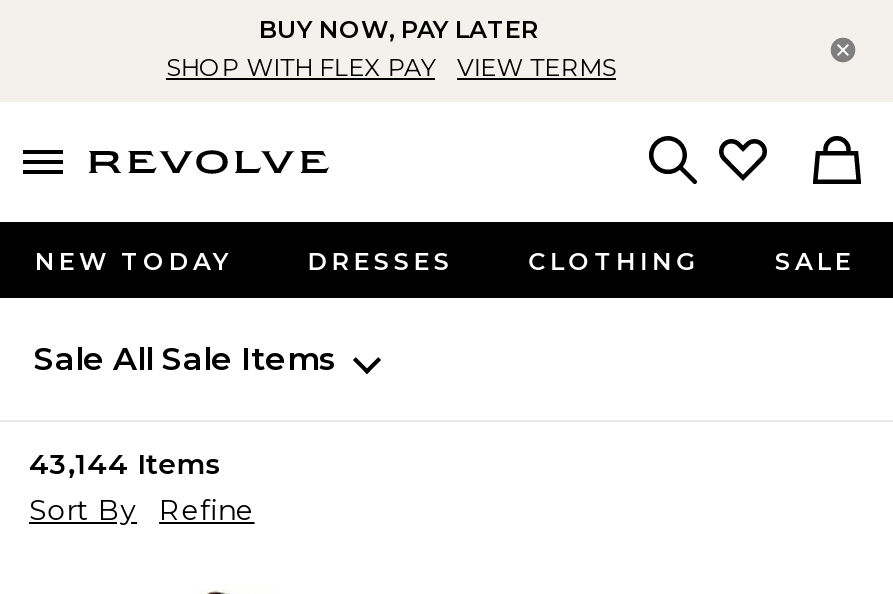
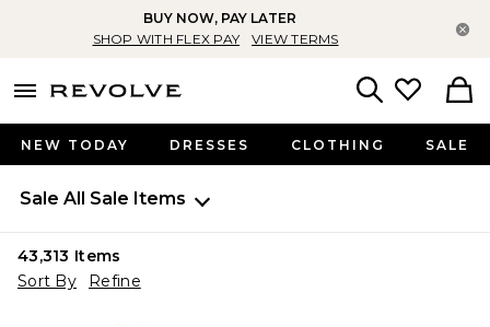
- 43,144 Items
+ 43,313 Items
